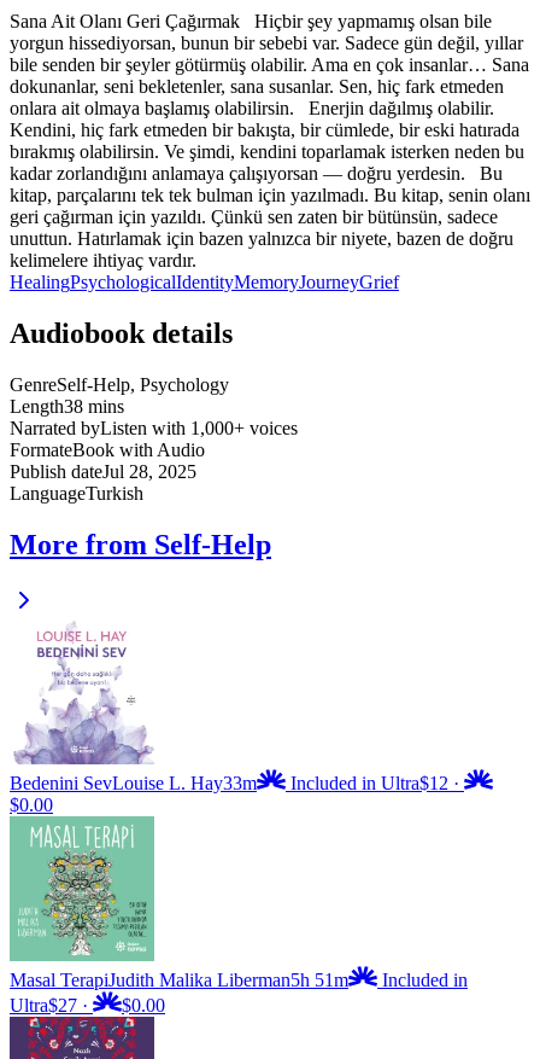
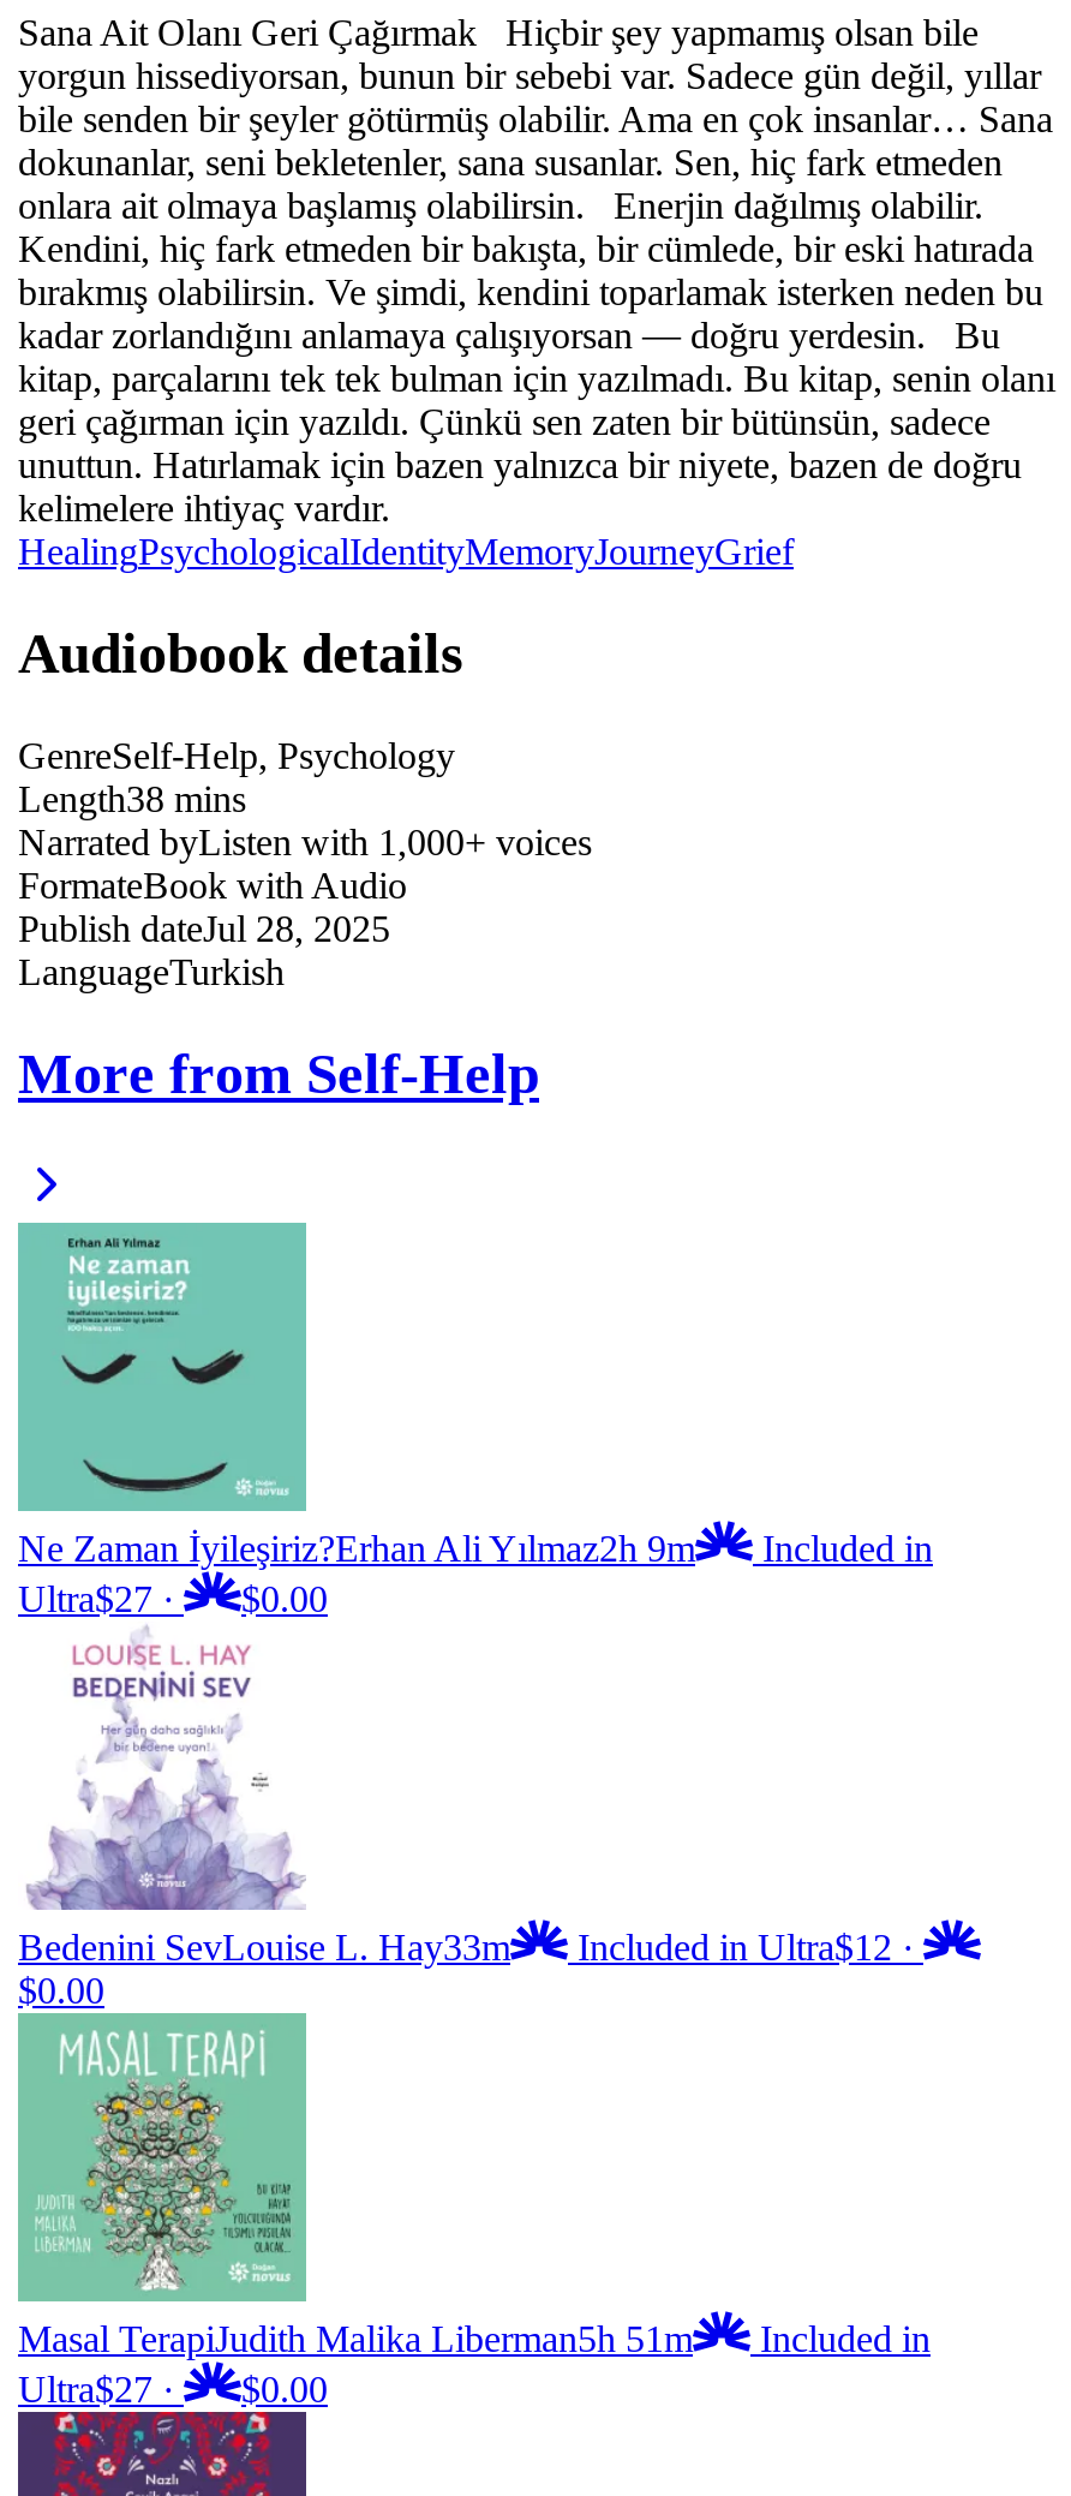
+ [image]
+ Ne Zaman İyileşiriz?Erhan Ali Yılmaz2h 9m
+ Included in
+ Ultra$27 ·
+ $0.00
